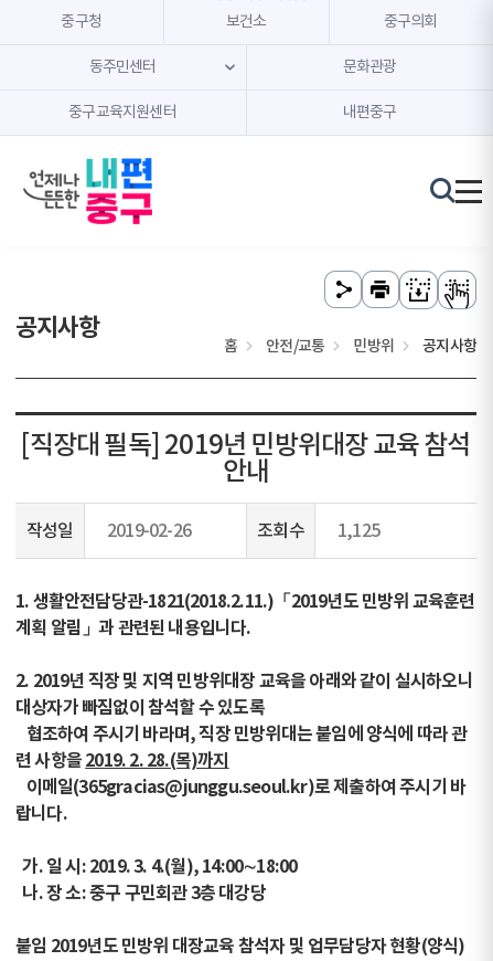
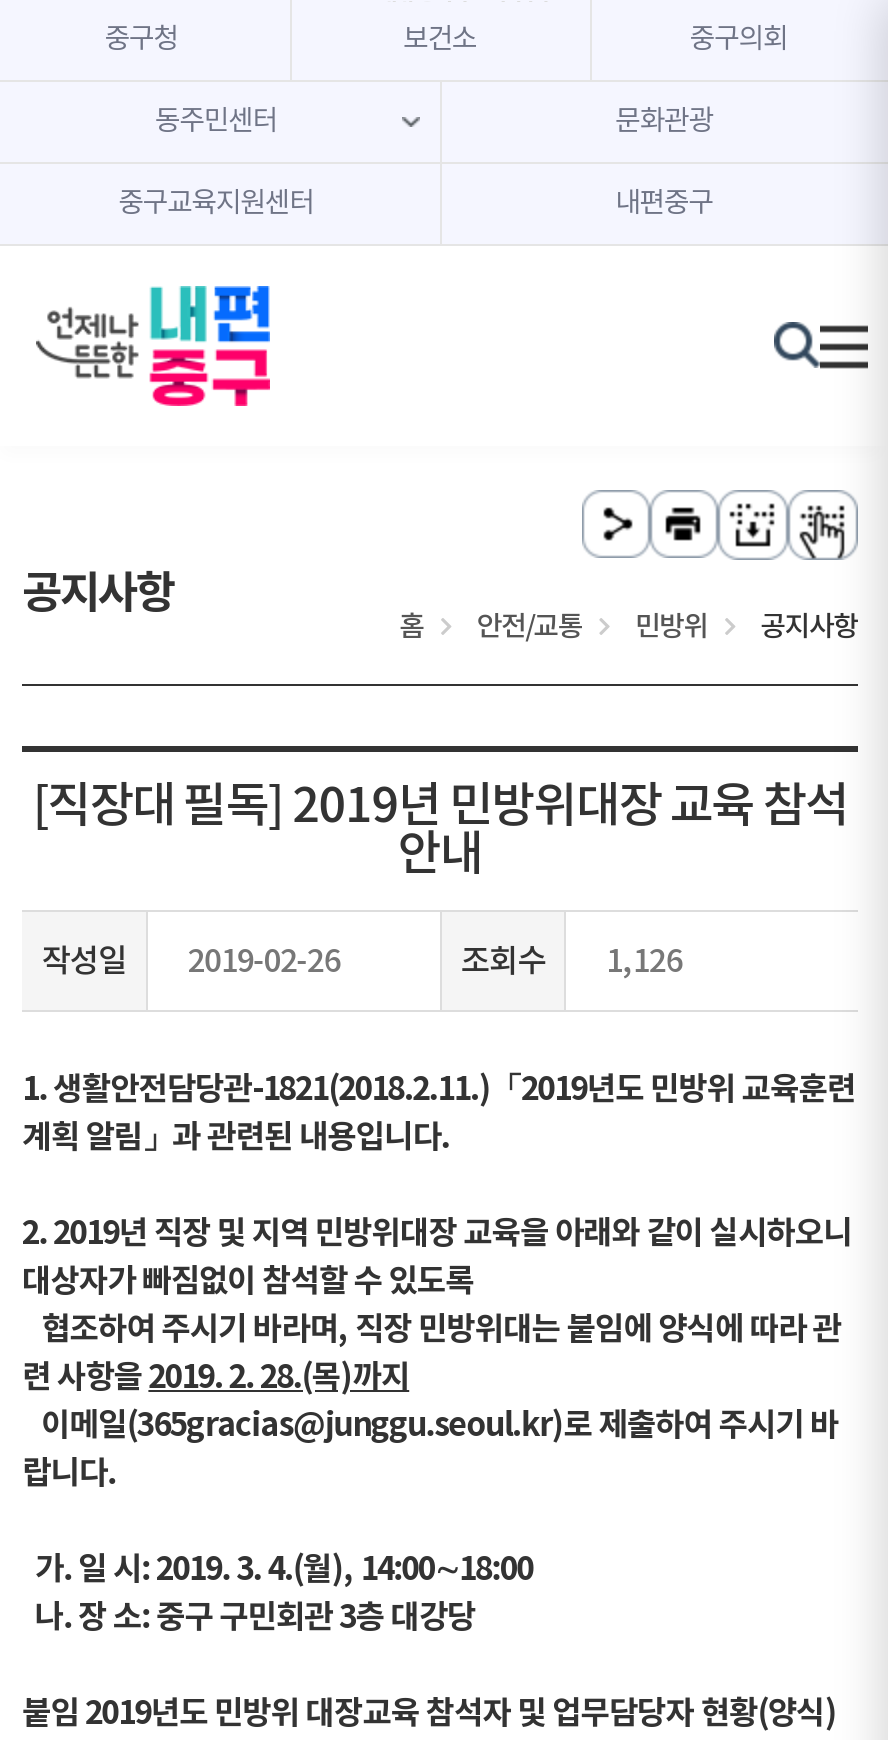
- 조회수 1,125
+ 조회수 1,126
